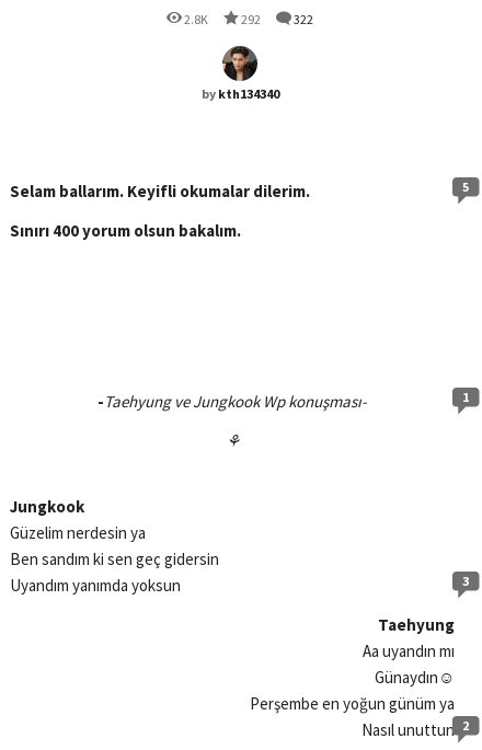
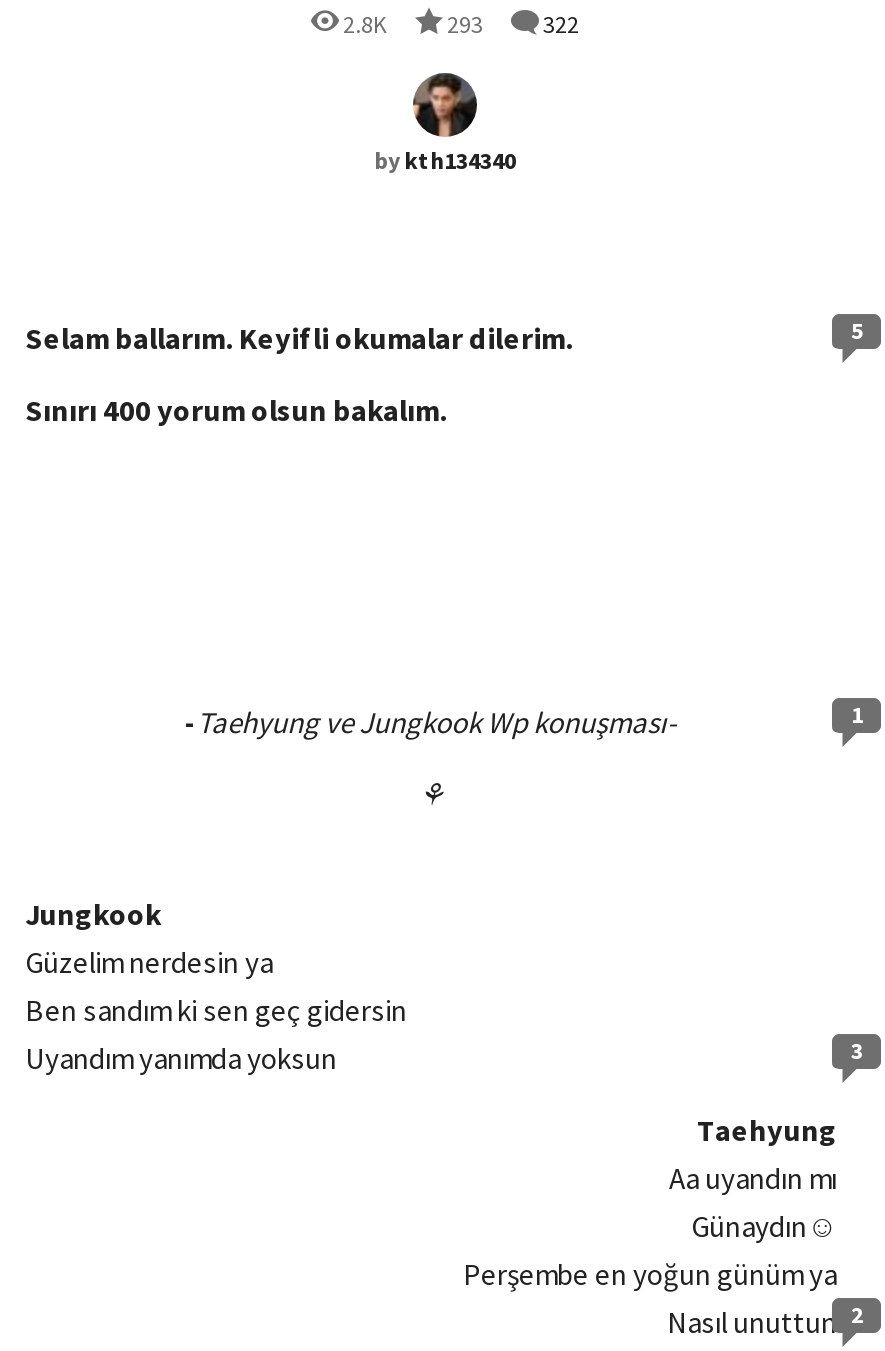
- 2.8K 292 322
+ 2.8K 293 322
